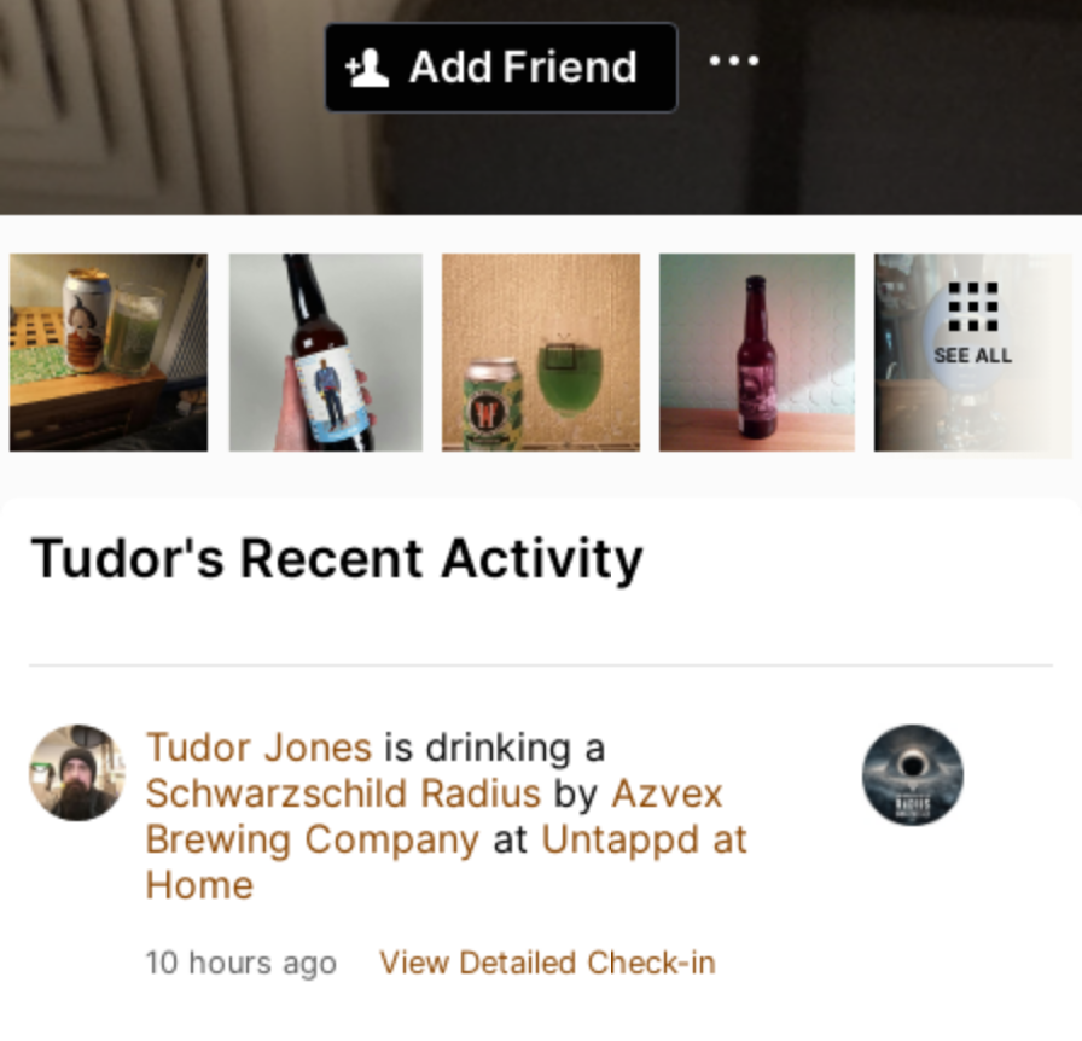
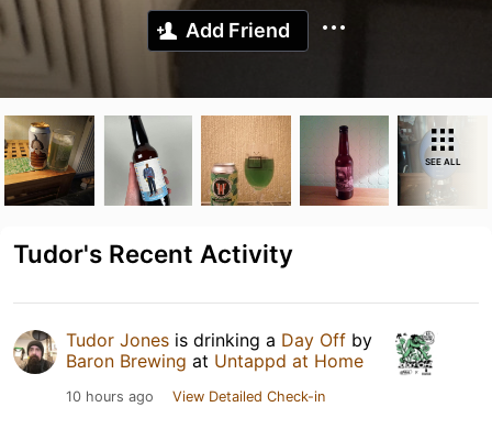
- Tudor Jones is drinking a
- Schwarzschild Radius by Azvex
- Brewing Company at Untappd at
- Home
+ Tudor Jones is drinking a Day Off by
+ Baron Brewing at Untappd at Home

- [image]
+ [image]
